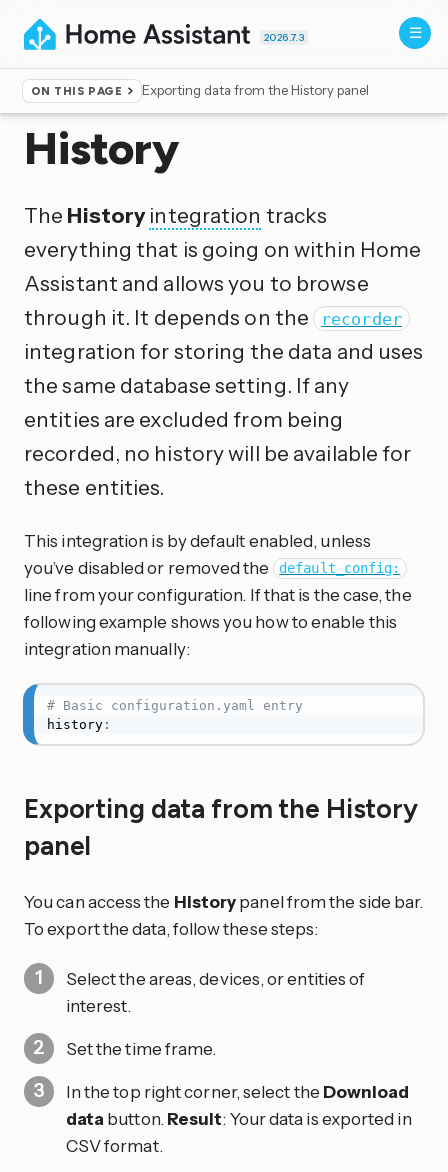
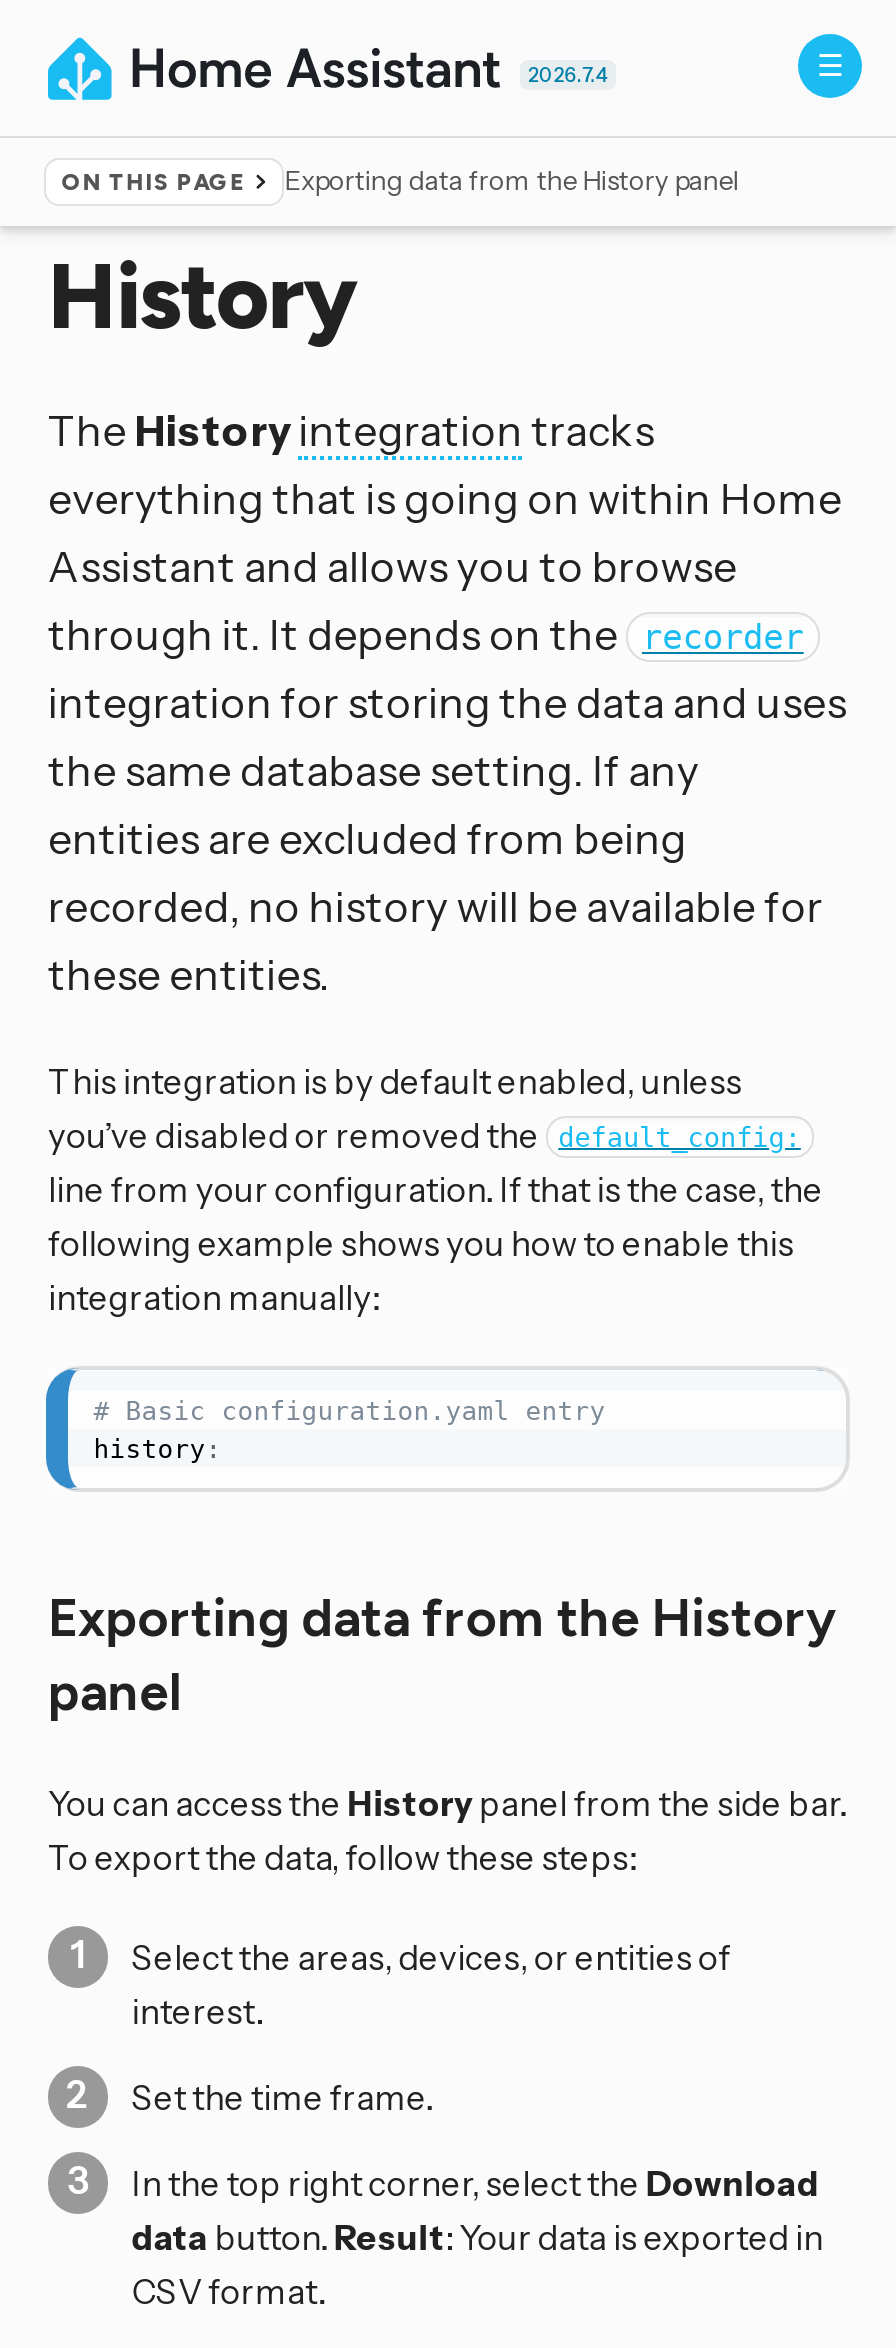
- 2026.7.3
+ 2026.7.4
